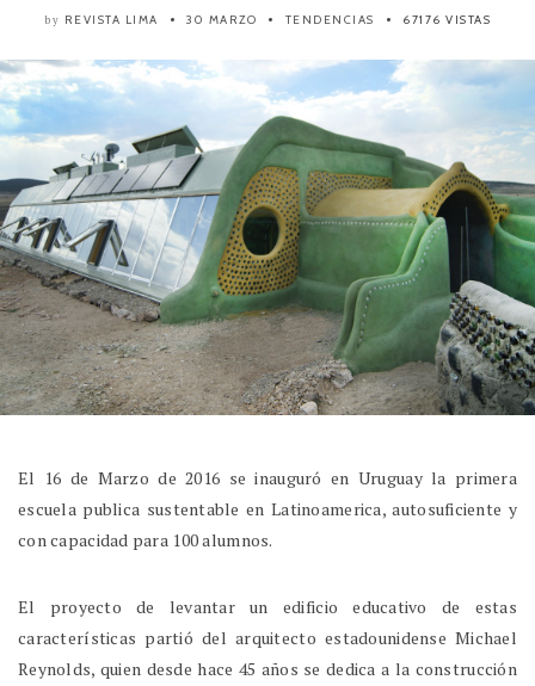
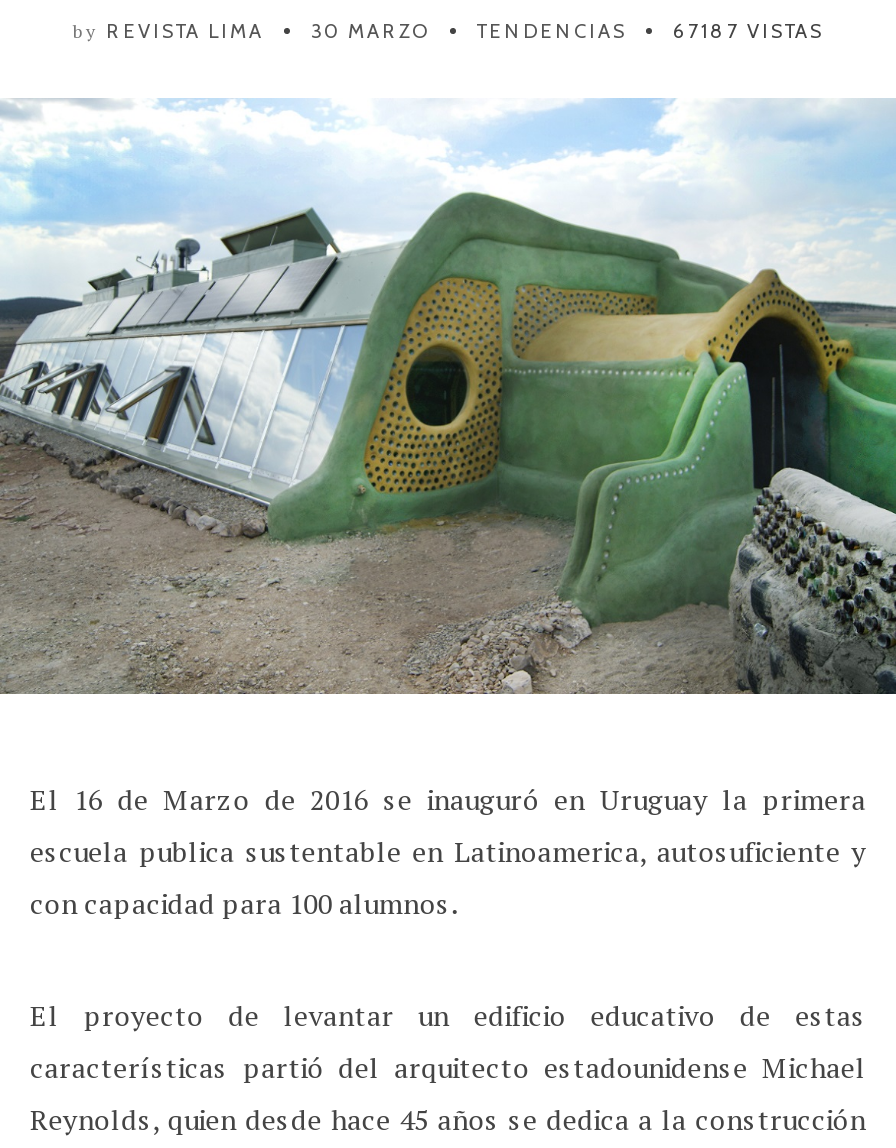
- by REVISTA LIMA 30 MARZO TENDENCIAS 67176 VISTAS
+ by REVISTA LIMA 30 MARZO TENDENCIAS 67187 VISTAS
